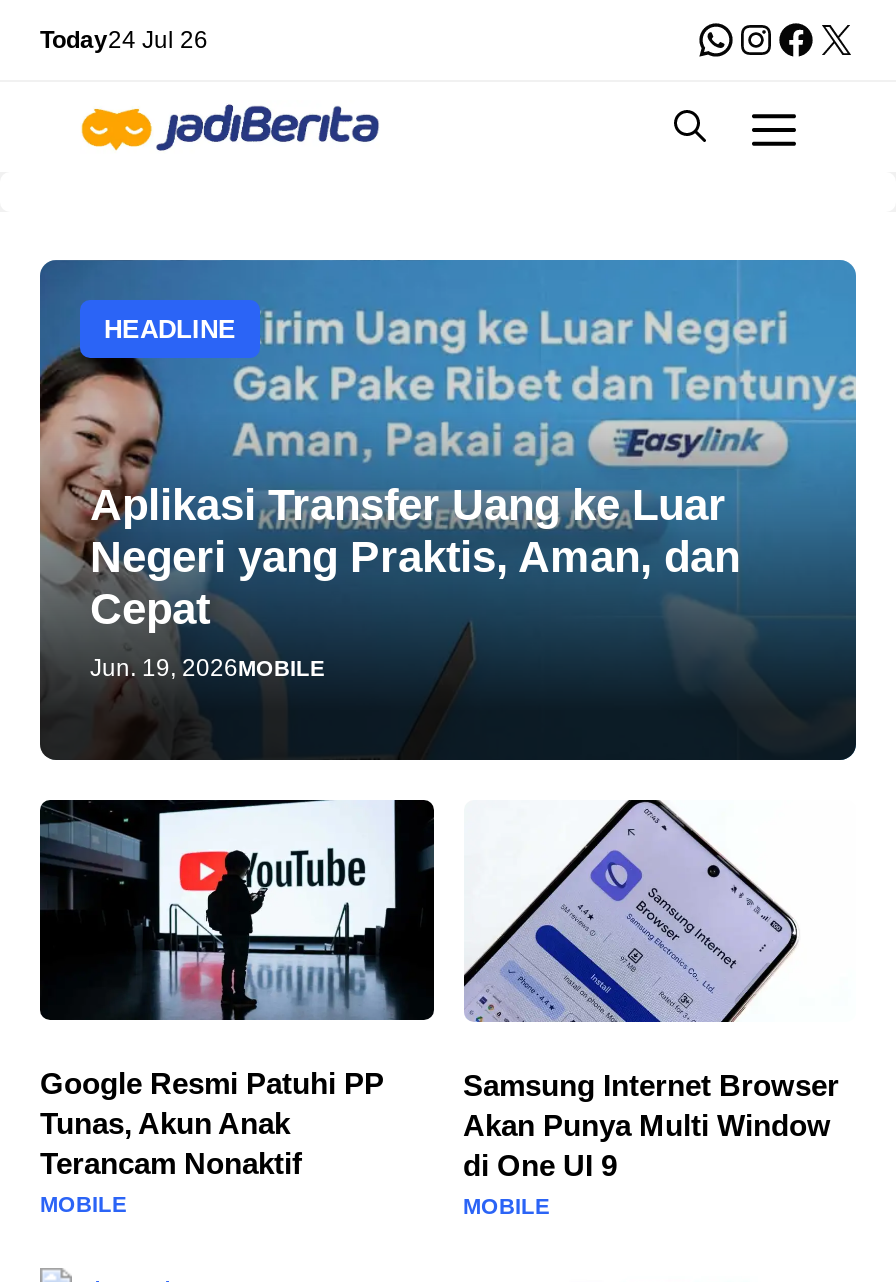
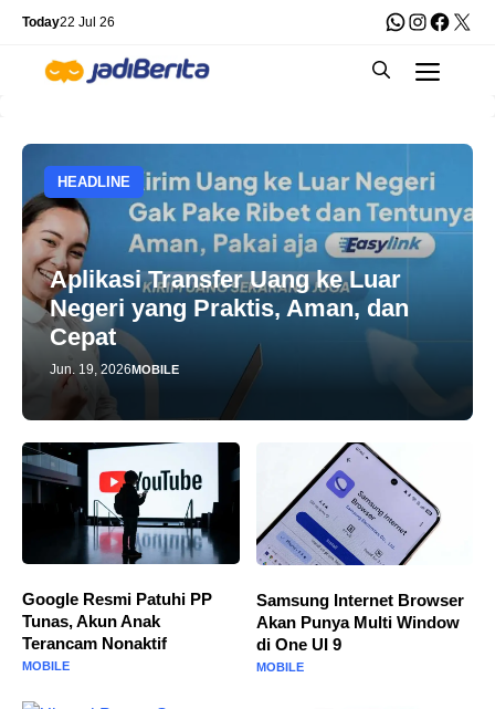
- Today24 Jul 26
+ Today22 Jul 26
